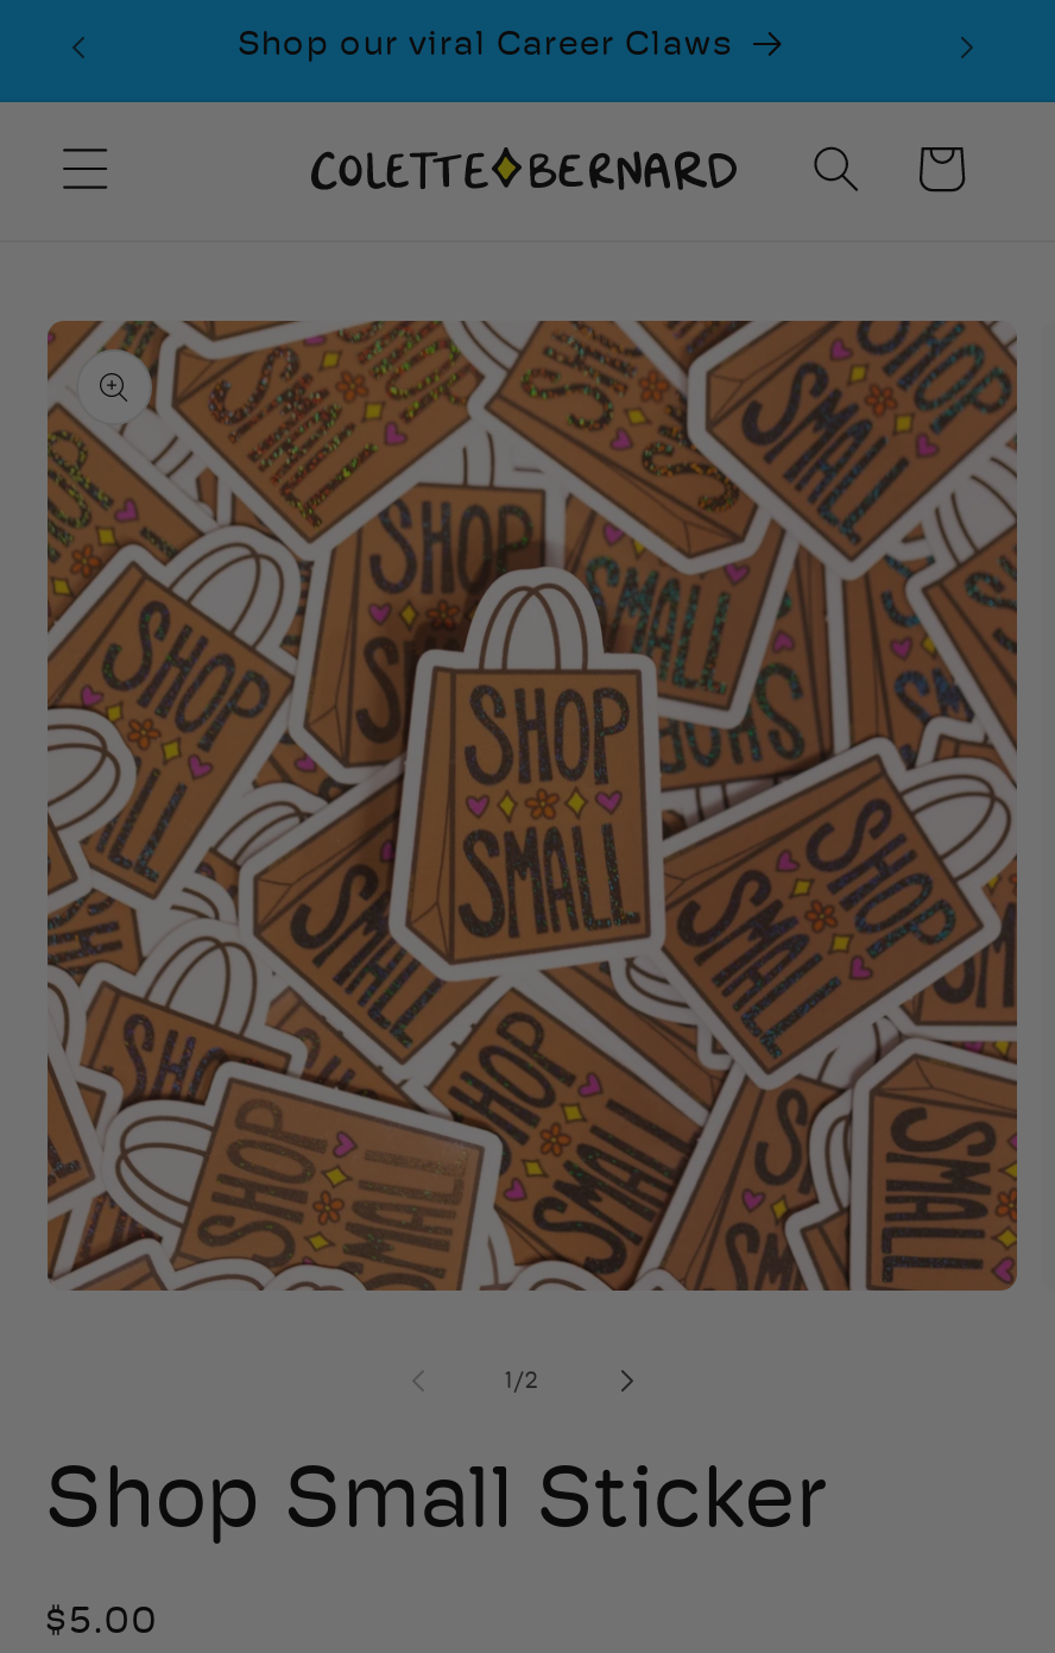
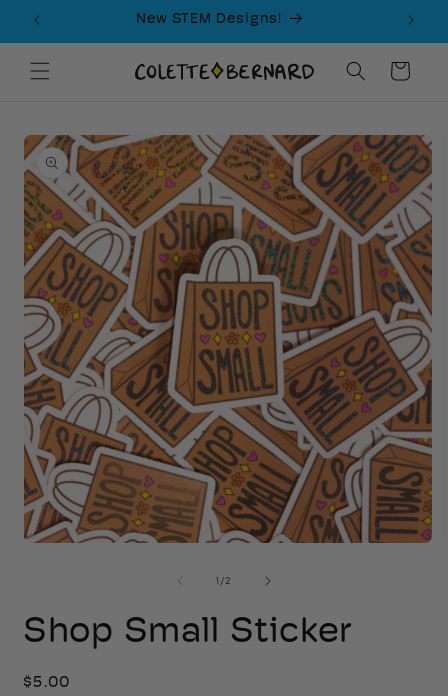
- Shop our viral Career Claws
+ New STEM Designs!
